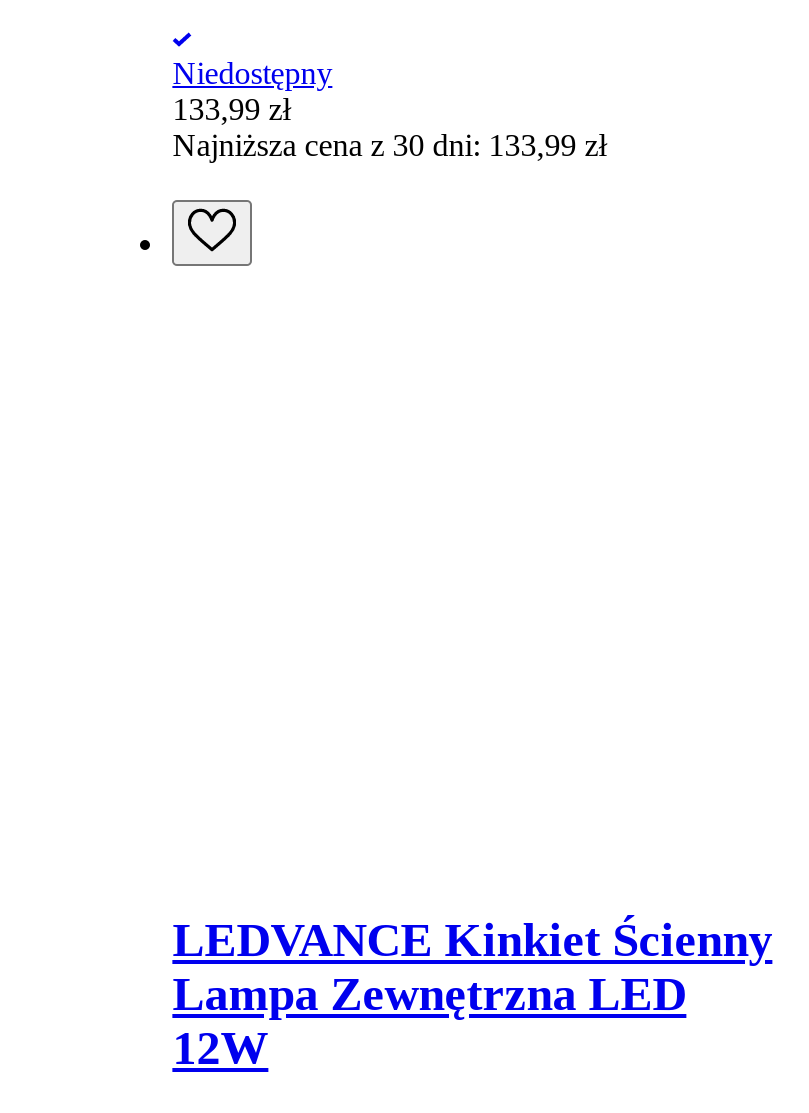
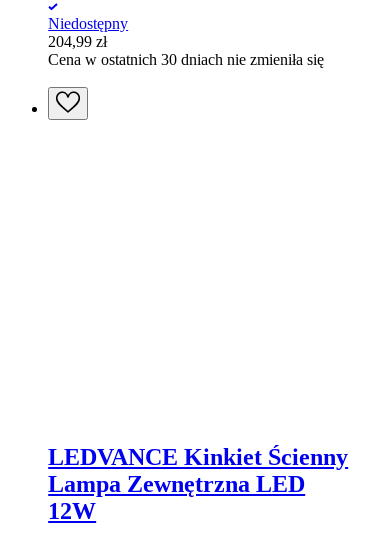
- 133,99 zł
- Najniższa cena z 30 dni: 133,99 zł
+ 204,99 zł
+ Cena w ostatnich 30 dniach nie zmieniła się
